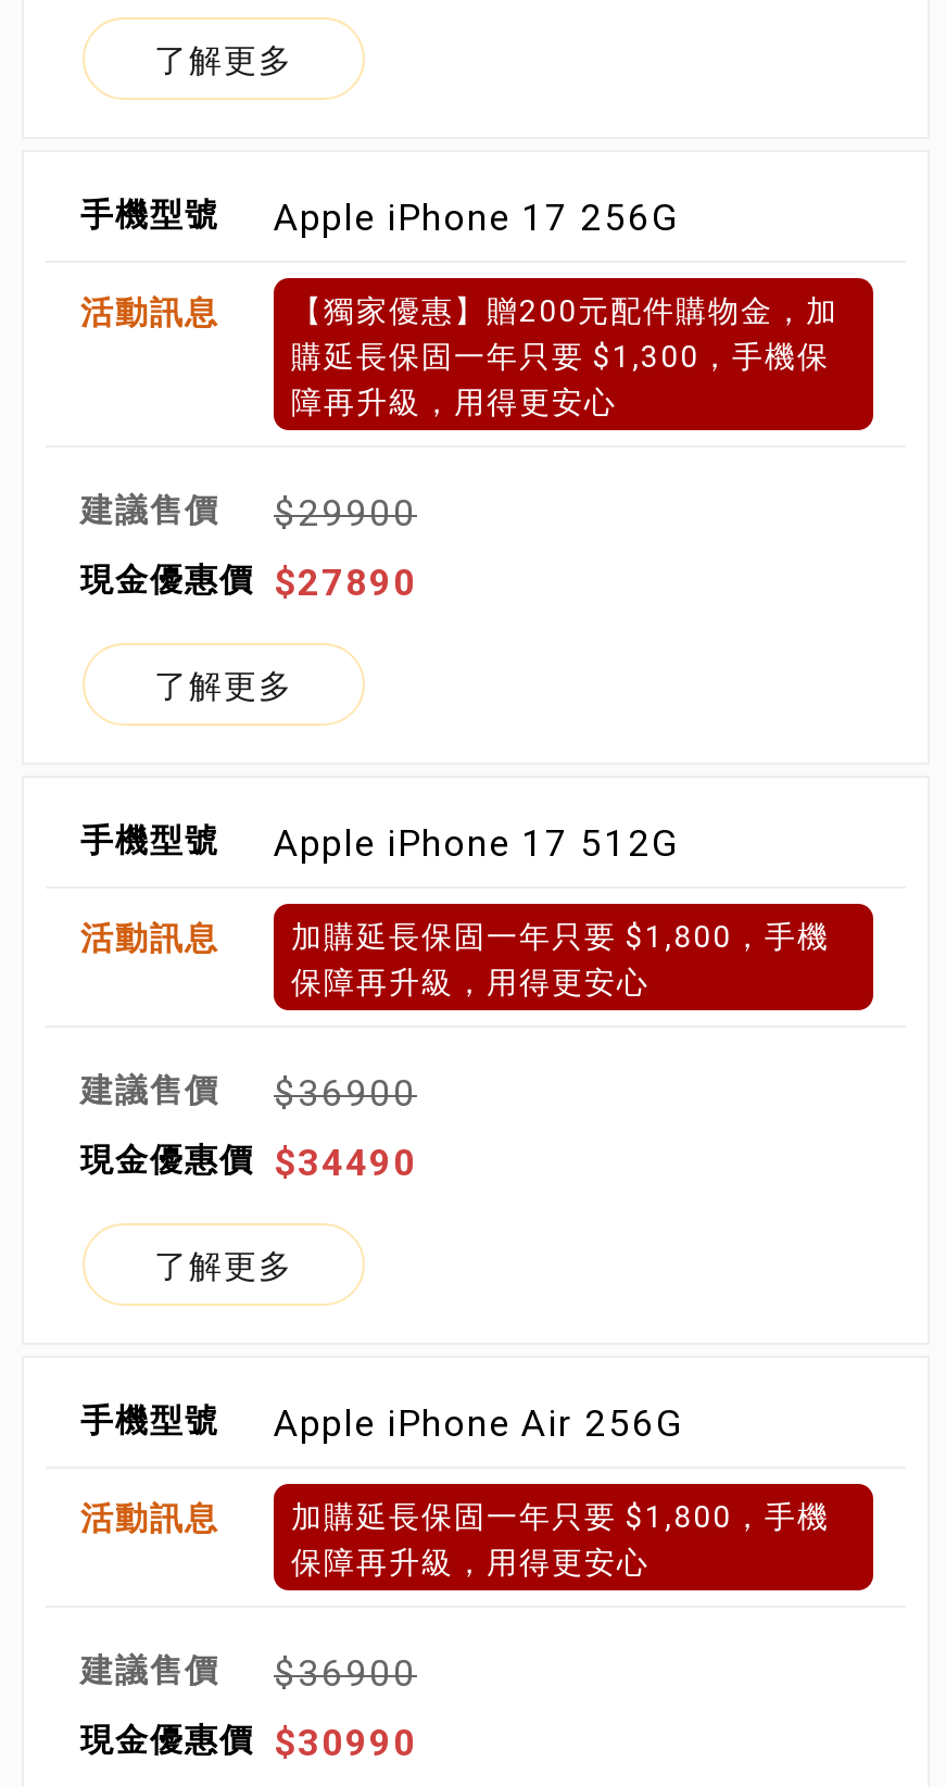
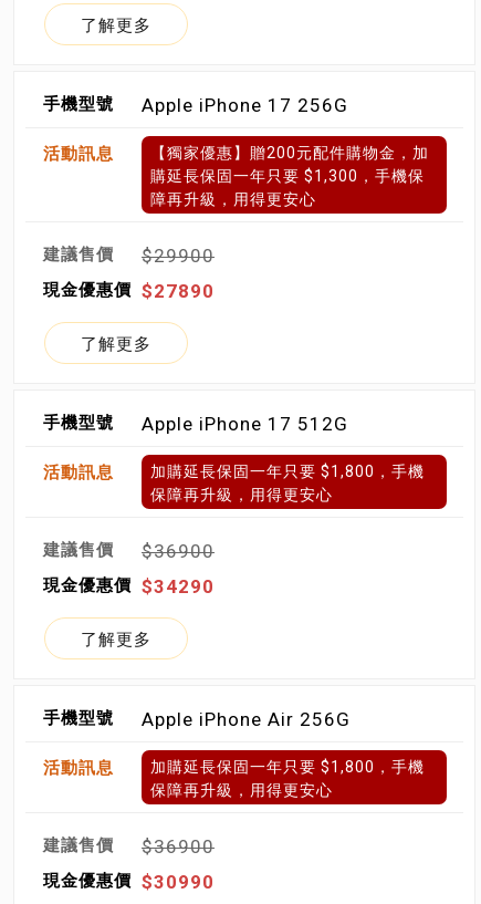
- $34490
+ $34290
